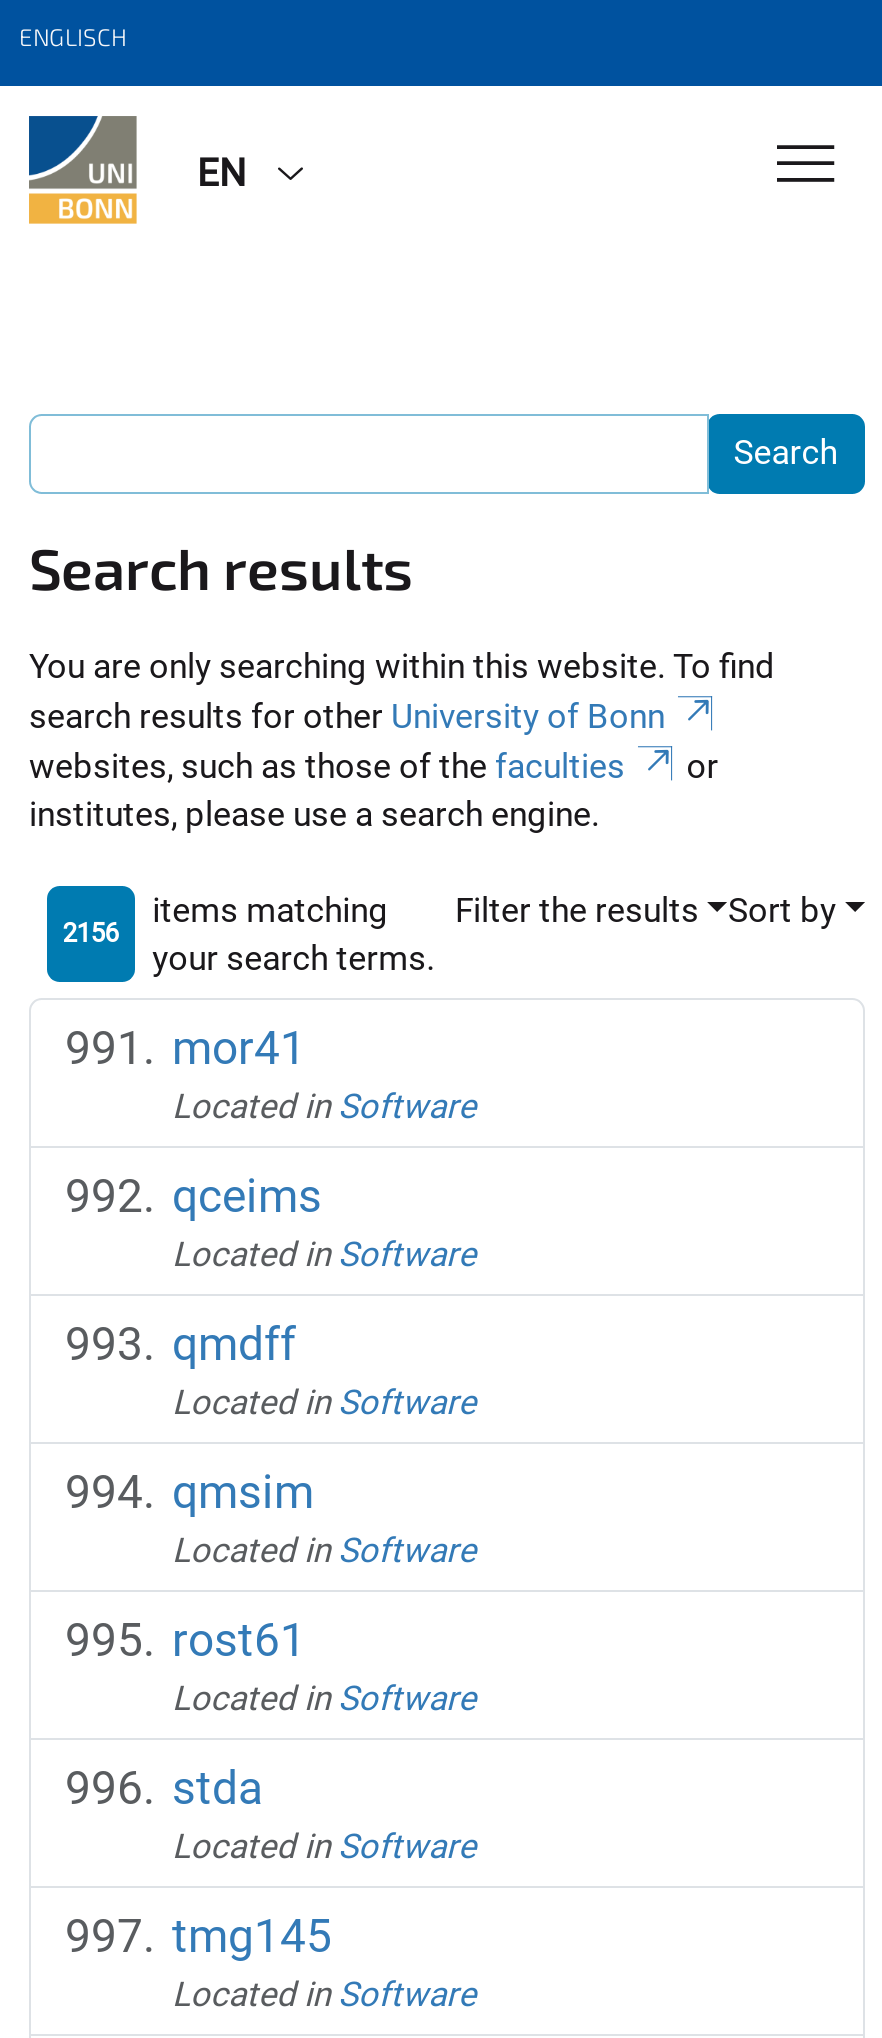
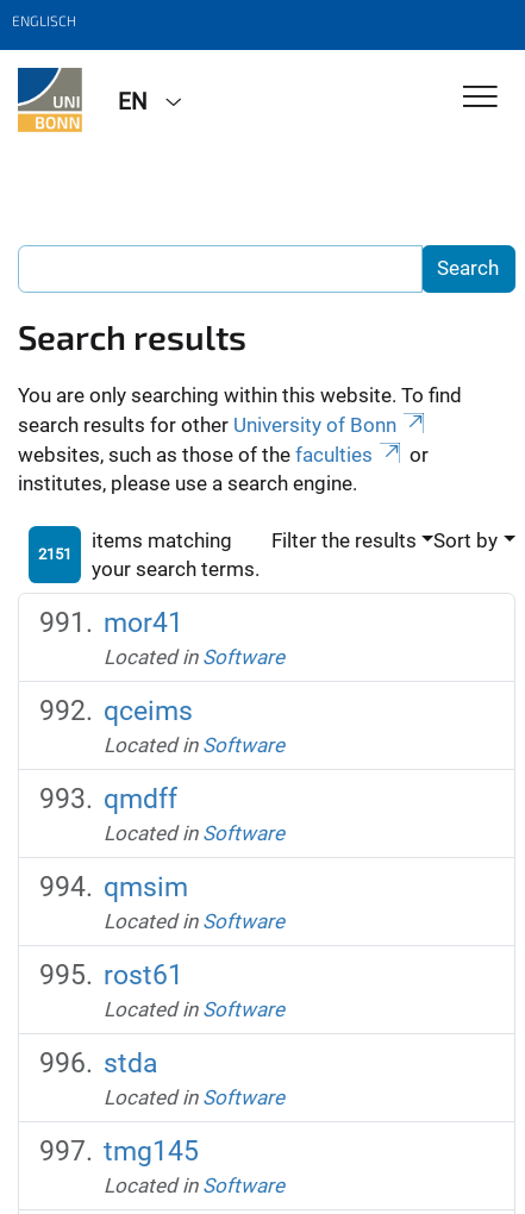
- 2156
+ 2151
